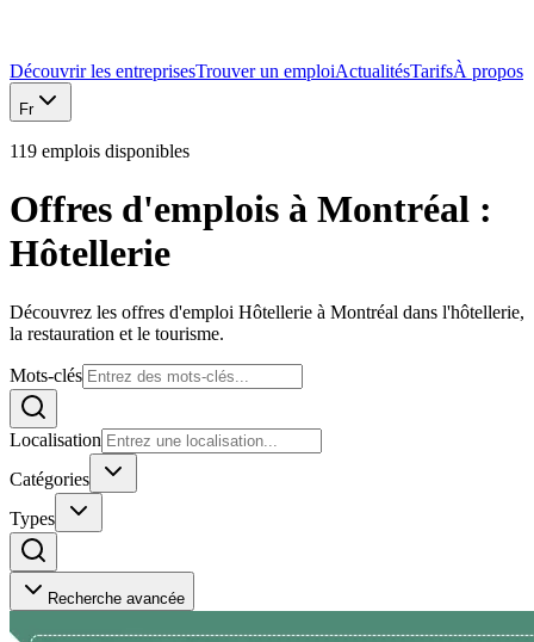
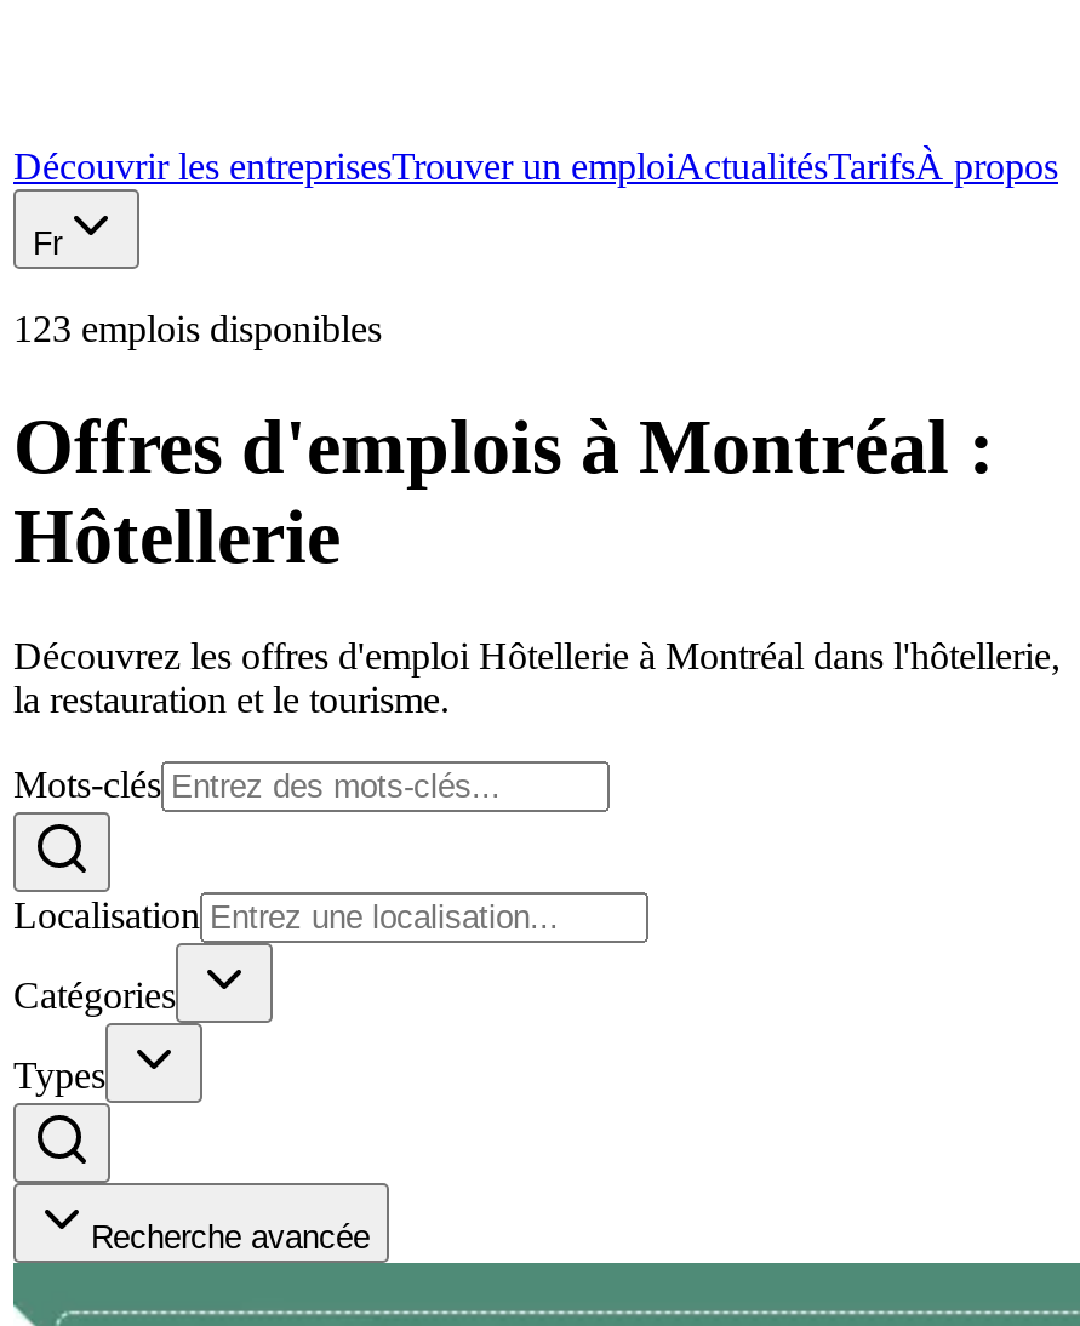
- 119 emplois disponibles
+ 123 emplois disponibles
